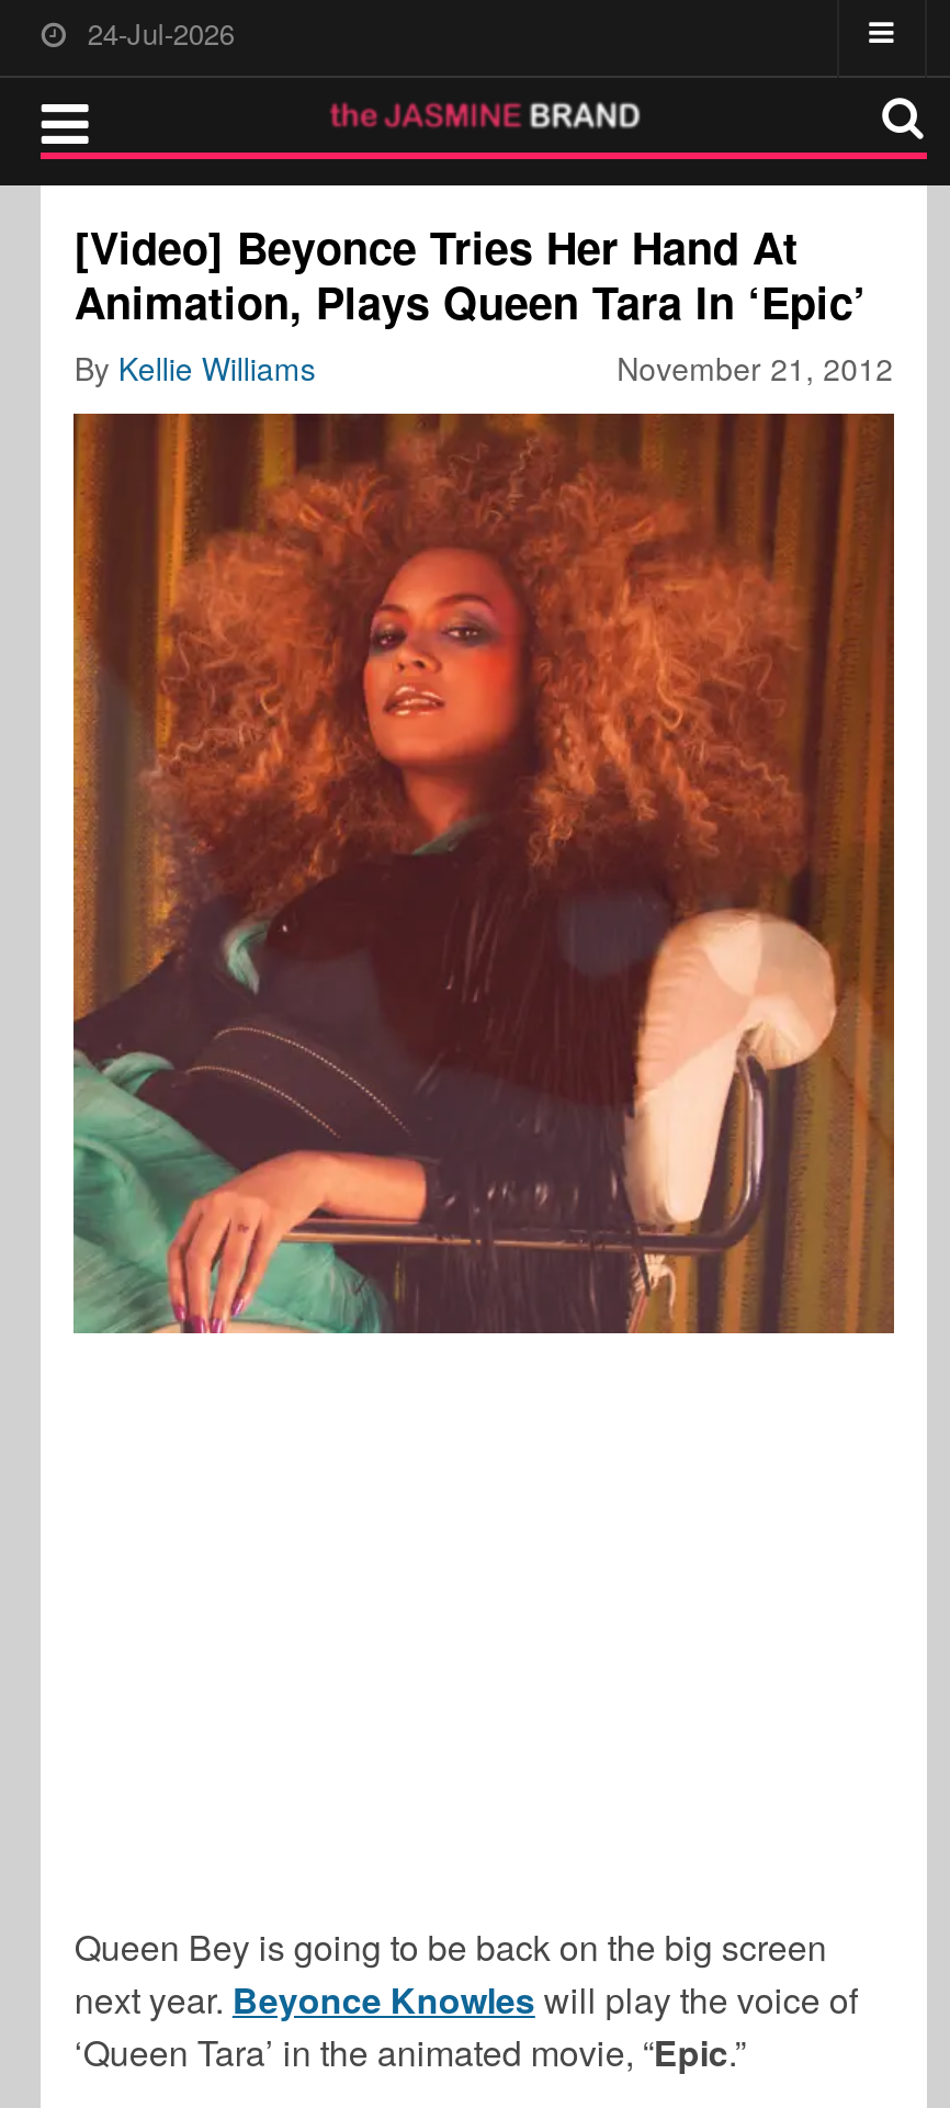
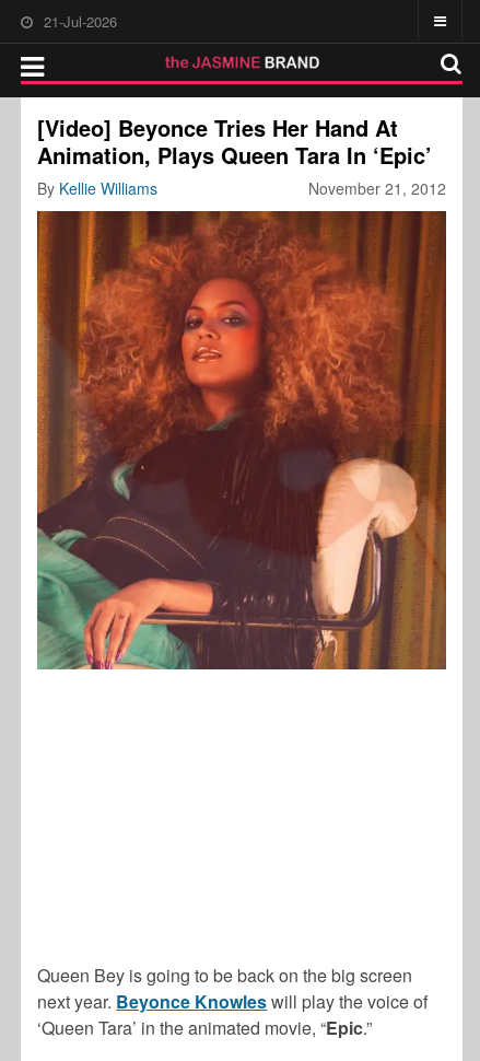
- 24-Jul-2026
+ 21-Jul-2026
